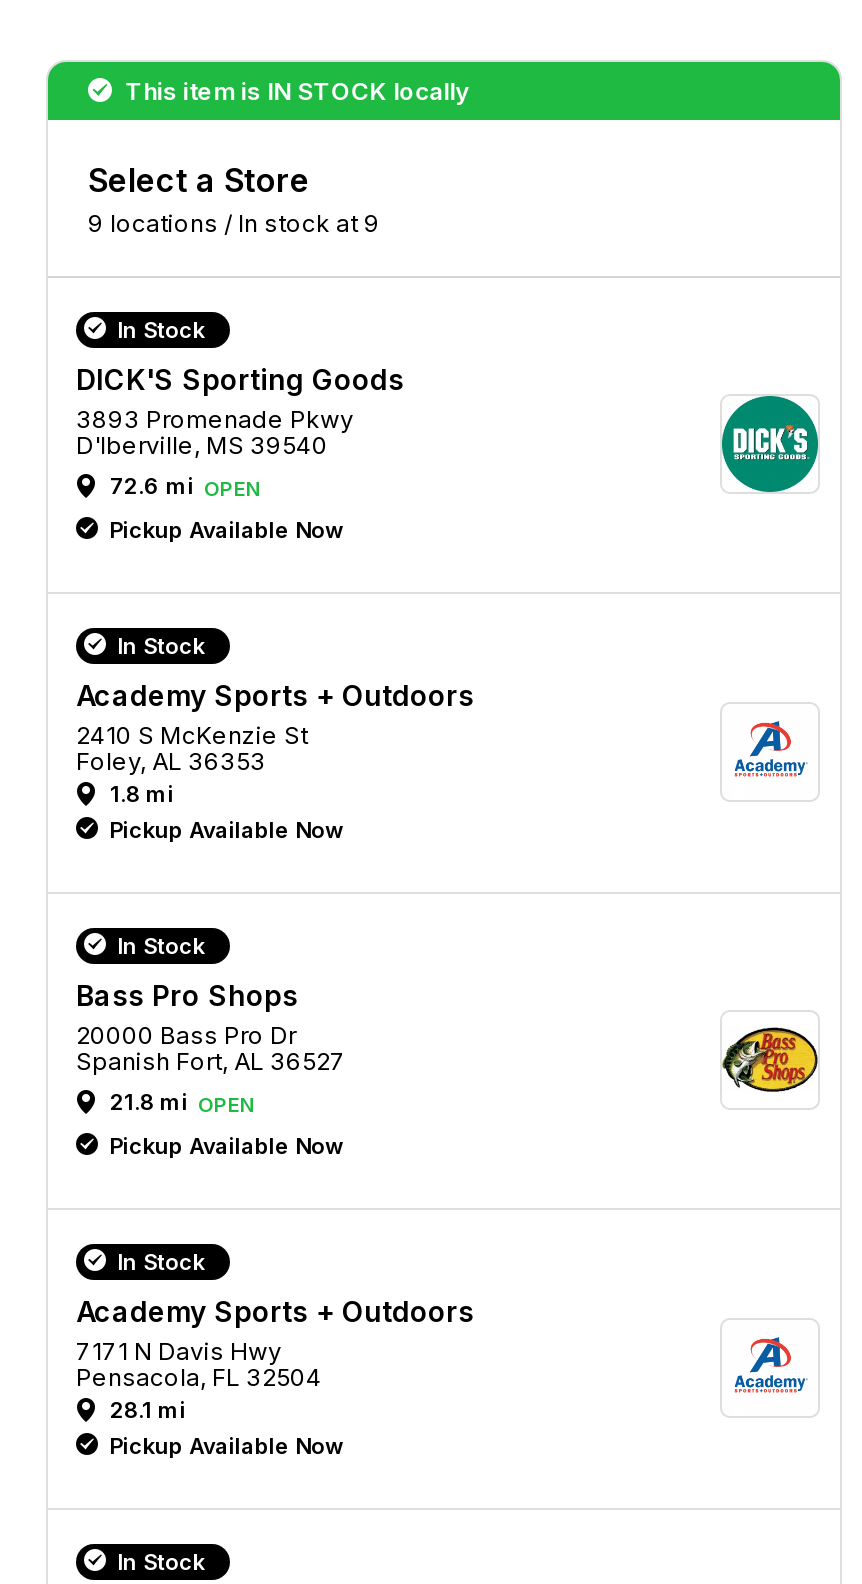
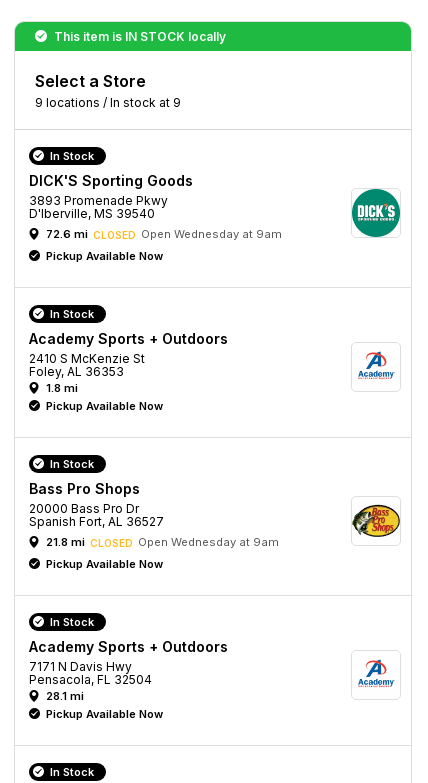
- 72.6 mi OPEN
+ 72.6 mi CLOSED Open Wednesday at 9am

- 21.8 mi OPEN
+ 21.8 mi CLOSED Open Wednesday at 9am
